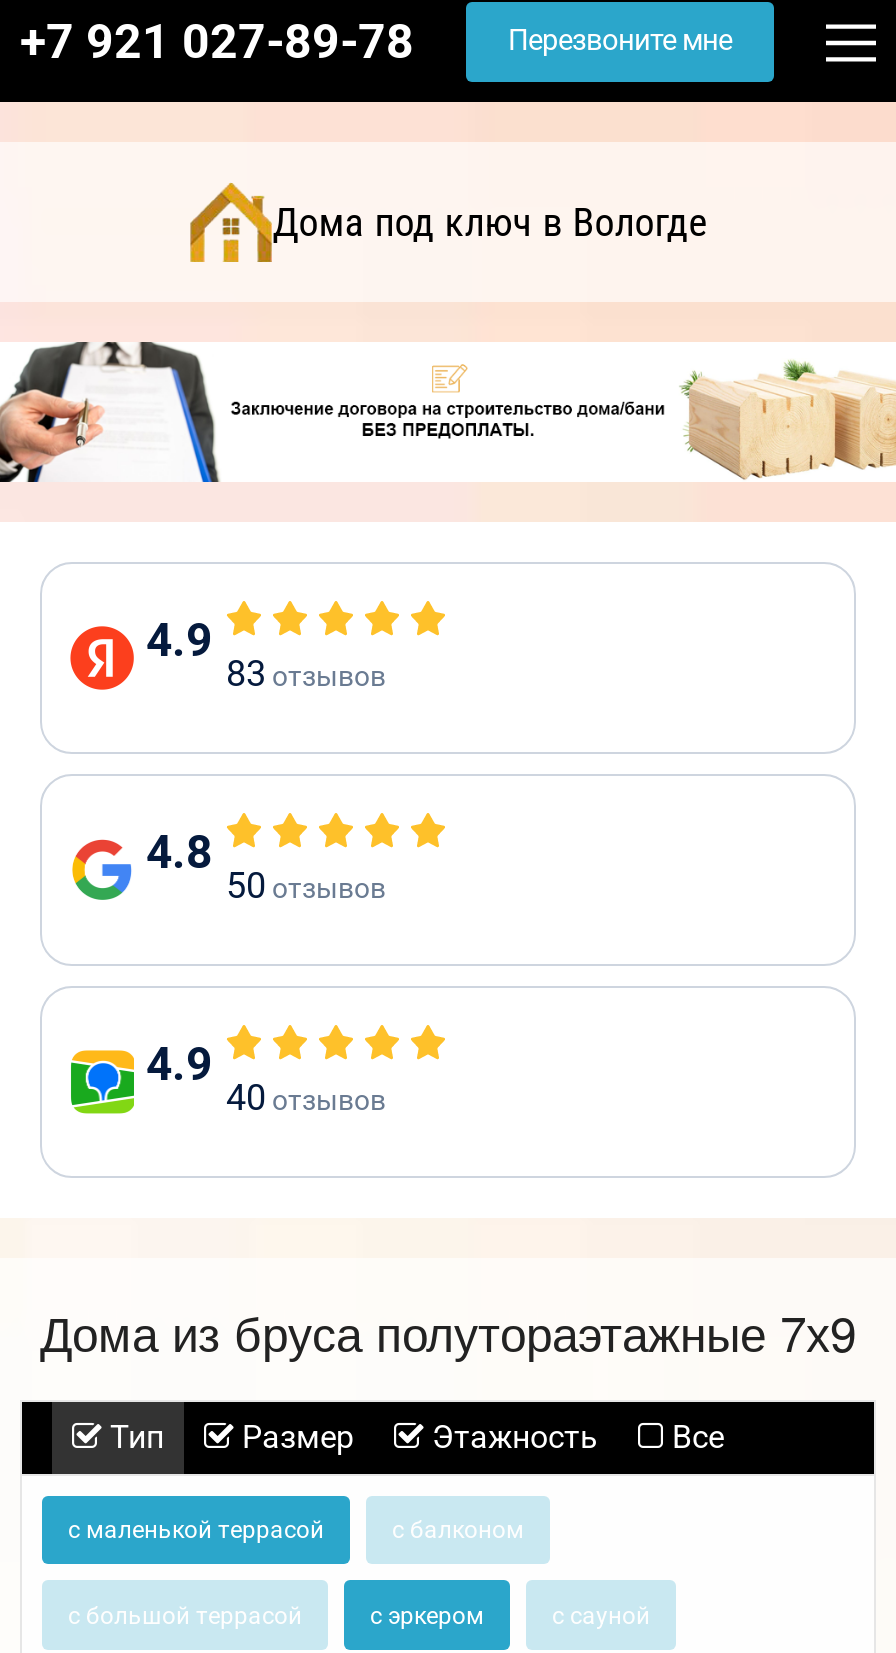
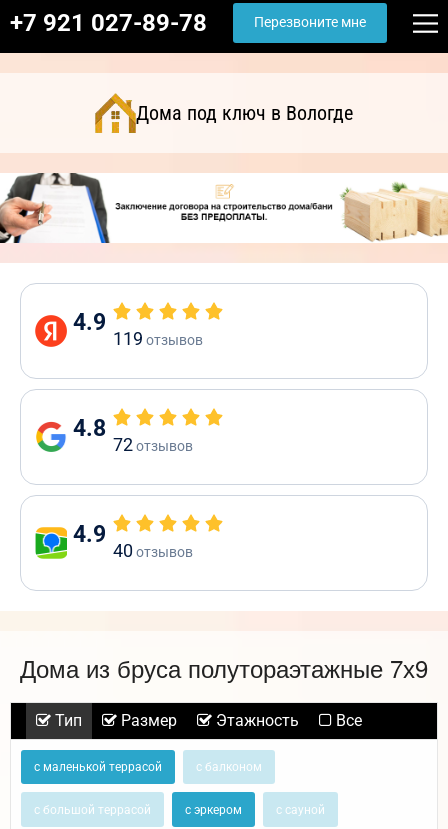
- 83 отзывов
+ 119 отзывов

- 50 отзывов
+ 72 отзывов
